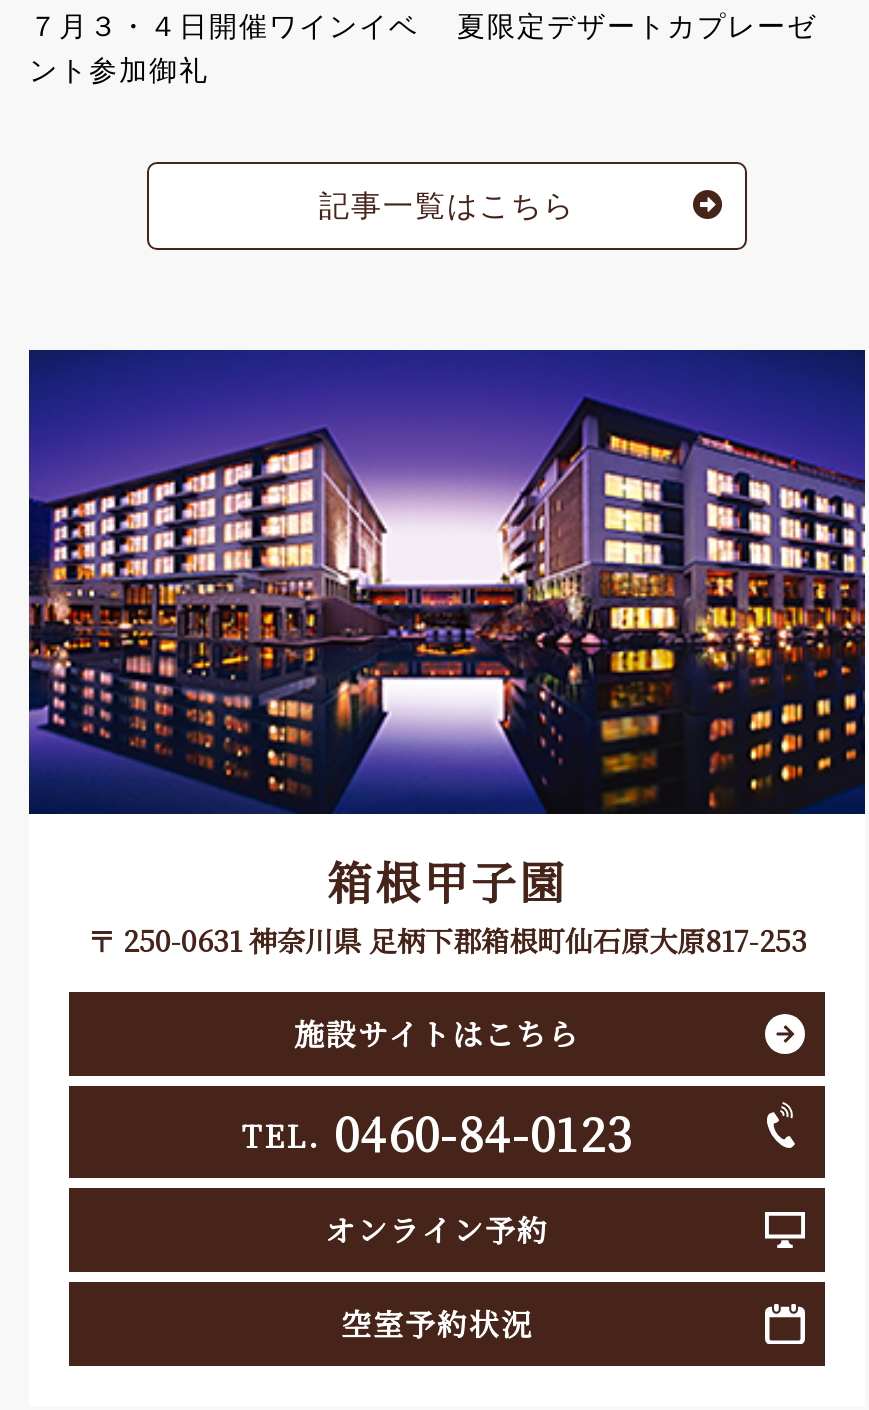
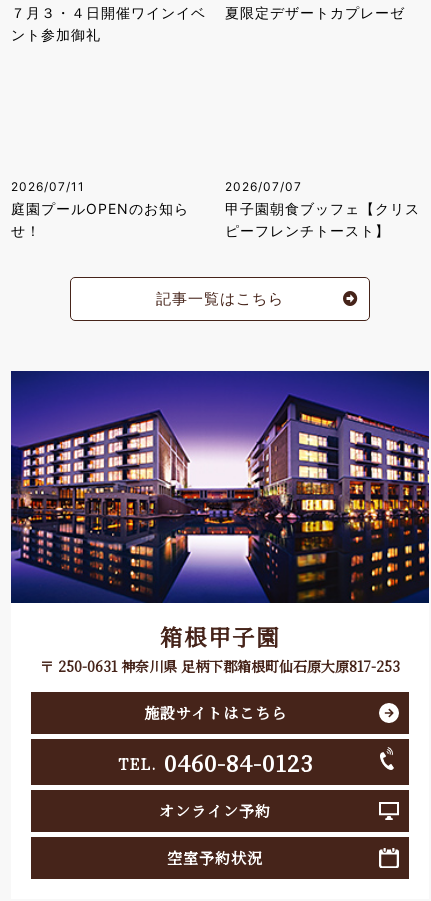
+ 2026/07/11
+ 庭園プールOPENのお知ら
+ せ！

+ 2026/07/07
+ 甲子園朝食ブッフェ【クリス
+ ピーフレンチトースト】
